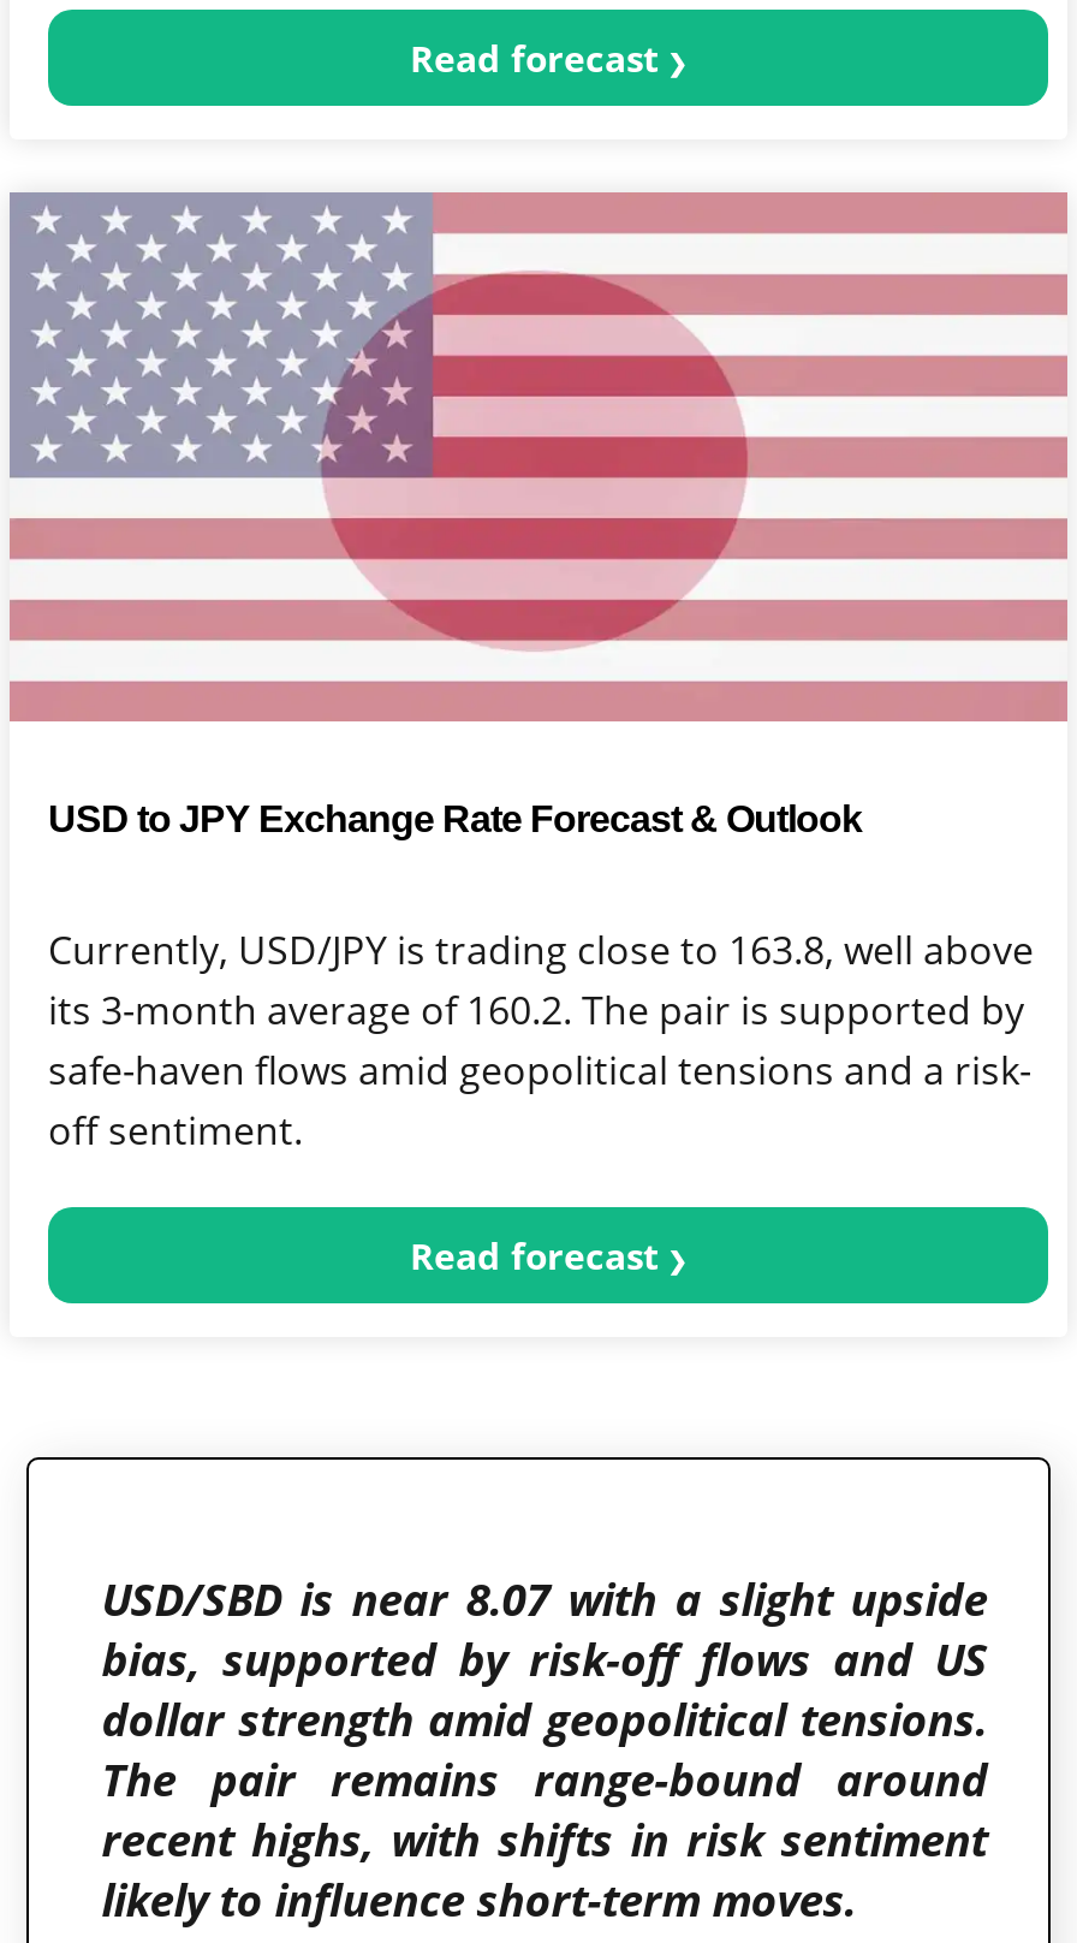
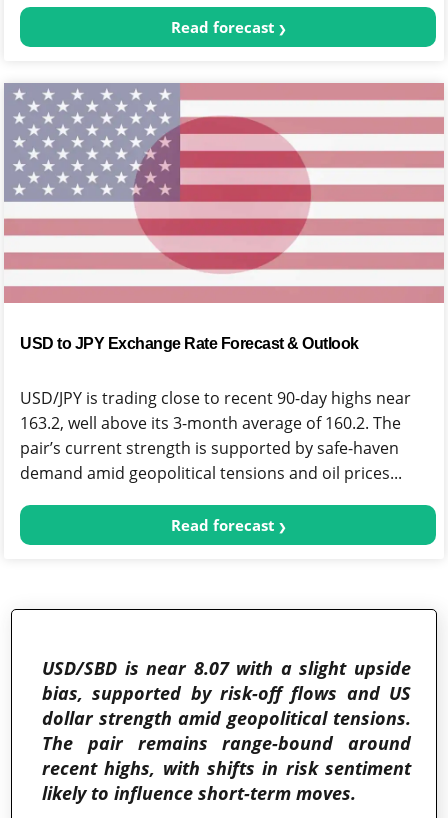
- Currently, USD/JPY is trading close to 163.8, well above
- its 3-month average of 160.2. The pair is supported by
- safe-haven flows amid geopolitical tensions and a risk-
- off sentiment.
+ USD/JPY is trading close to recent 90-day highs near
+ 163.2, well above its 3-month average of 160.2. The
+ pair’s current strength is supported by safe-haven
+ demand amid geopolitical tensions and oil prices...
